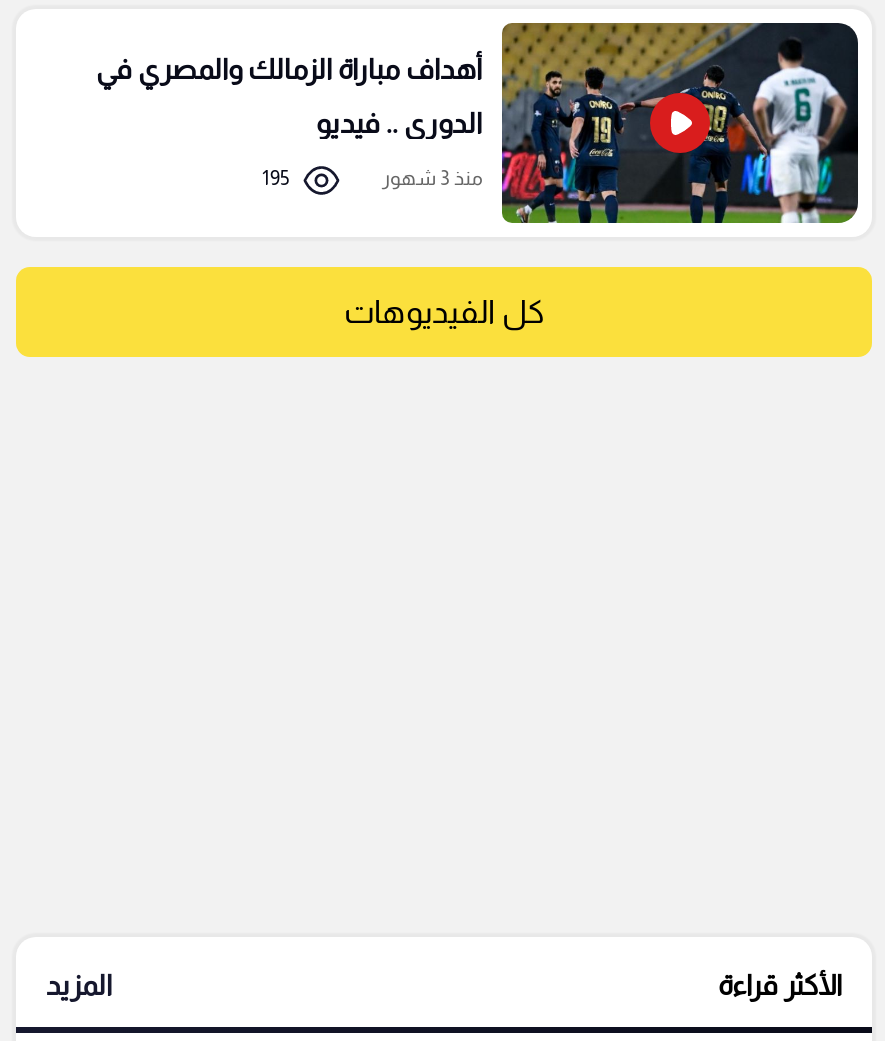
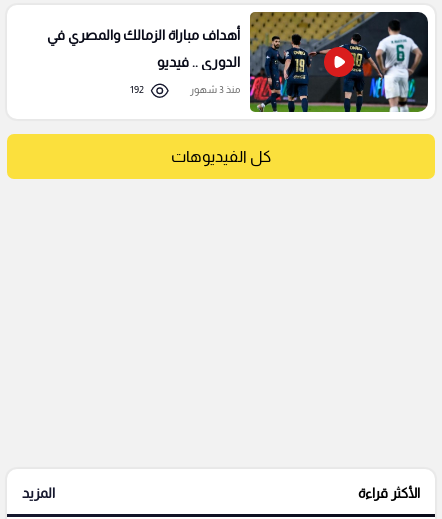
- 195
+ 192
